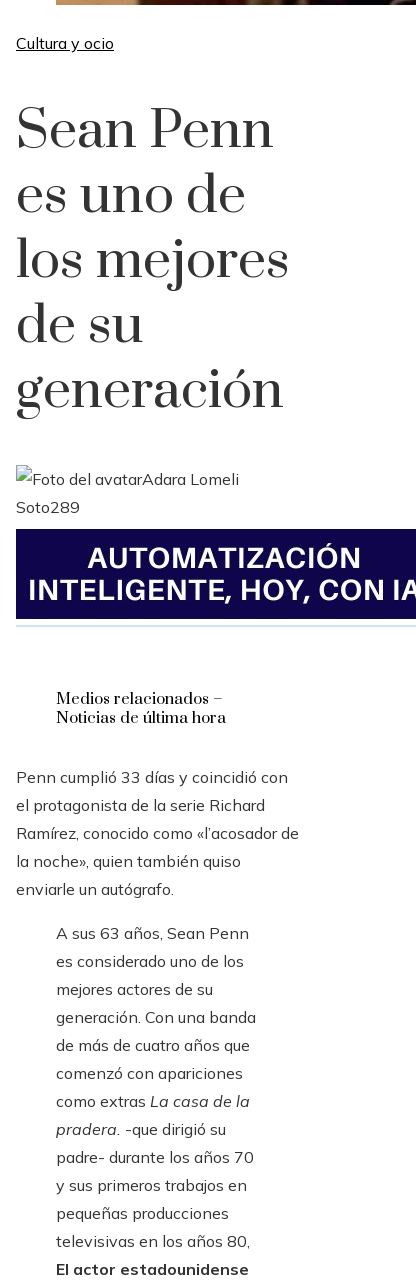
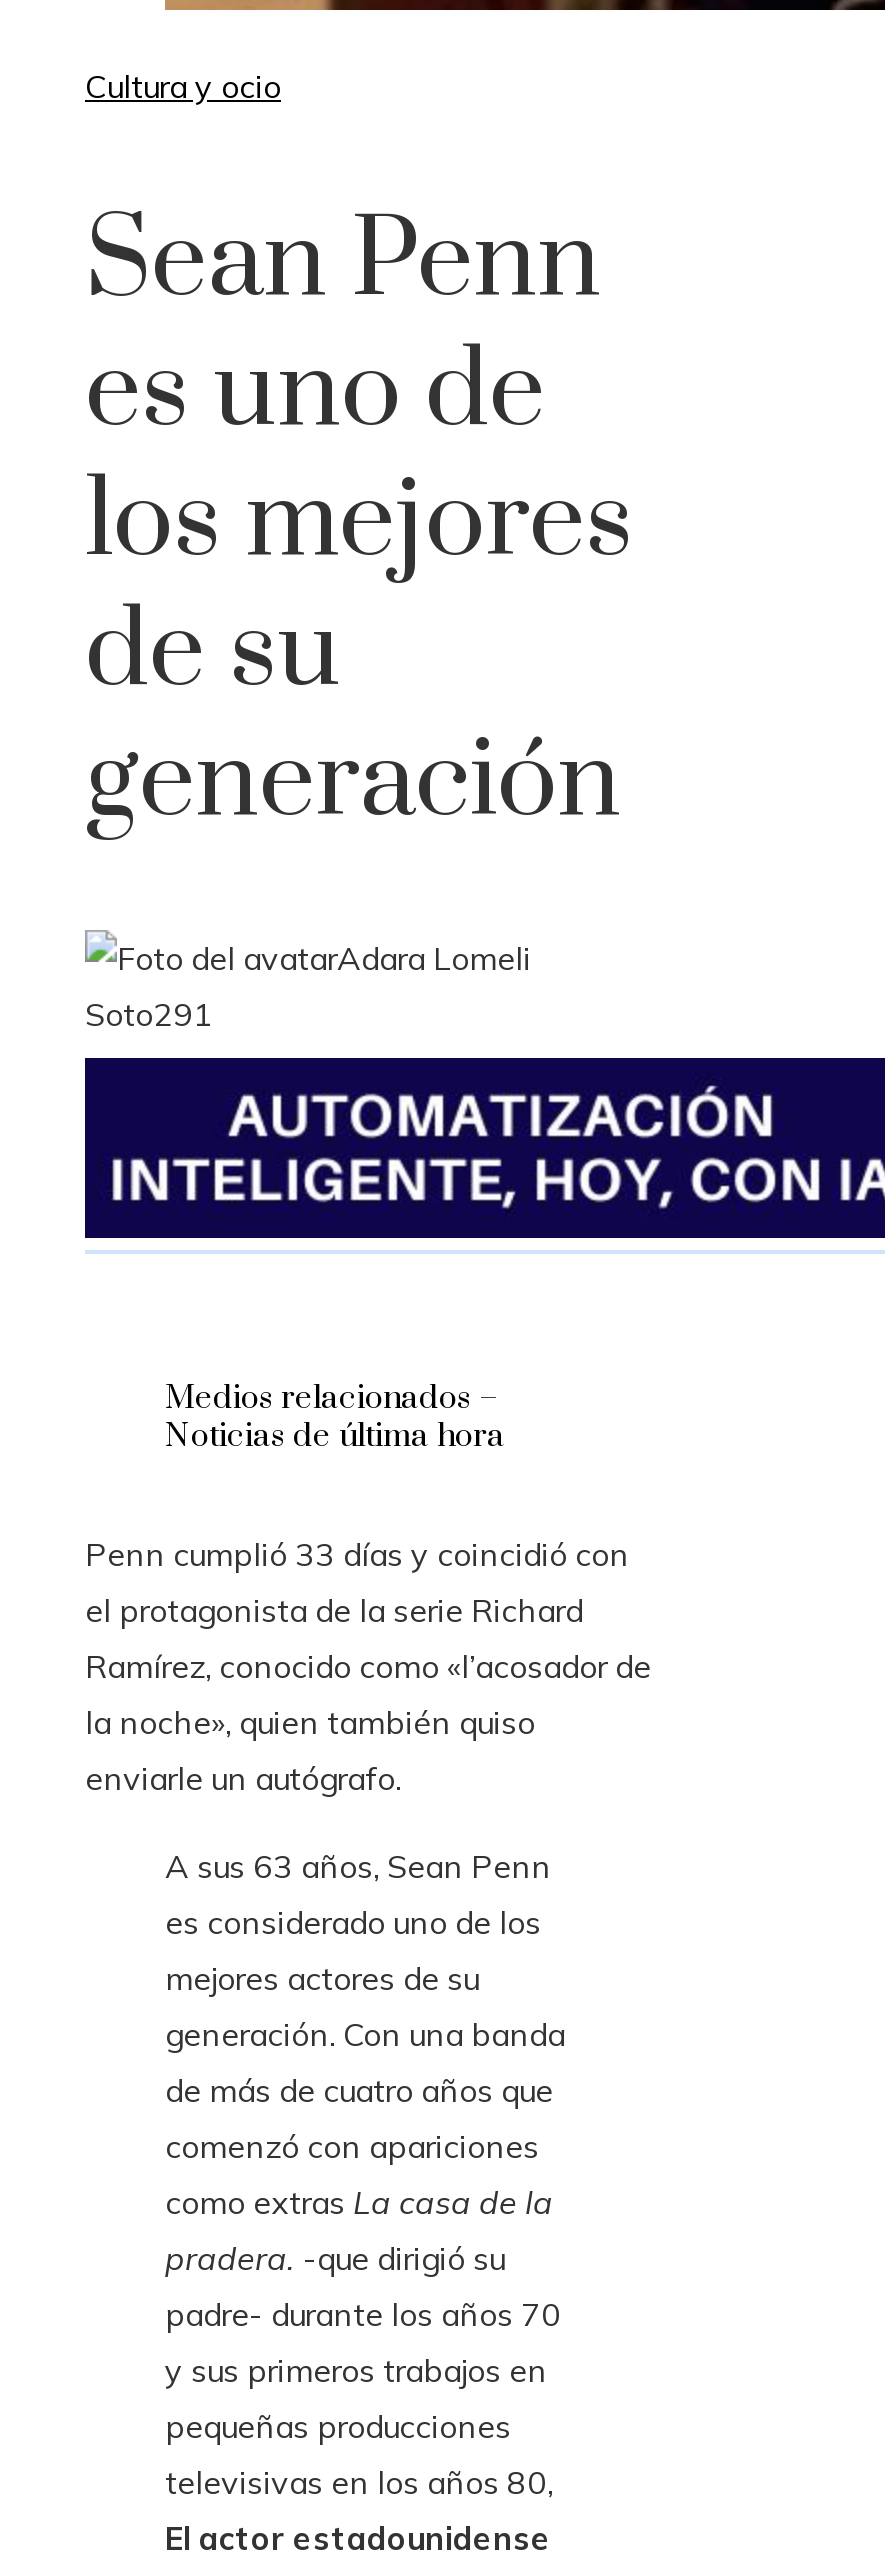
- Soto289
+ Soto291
